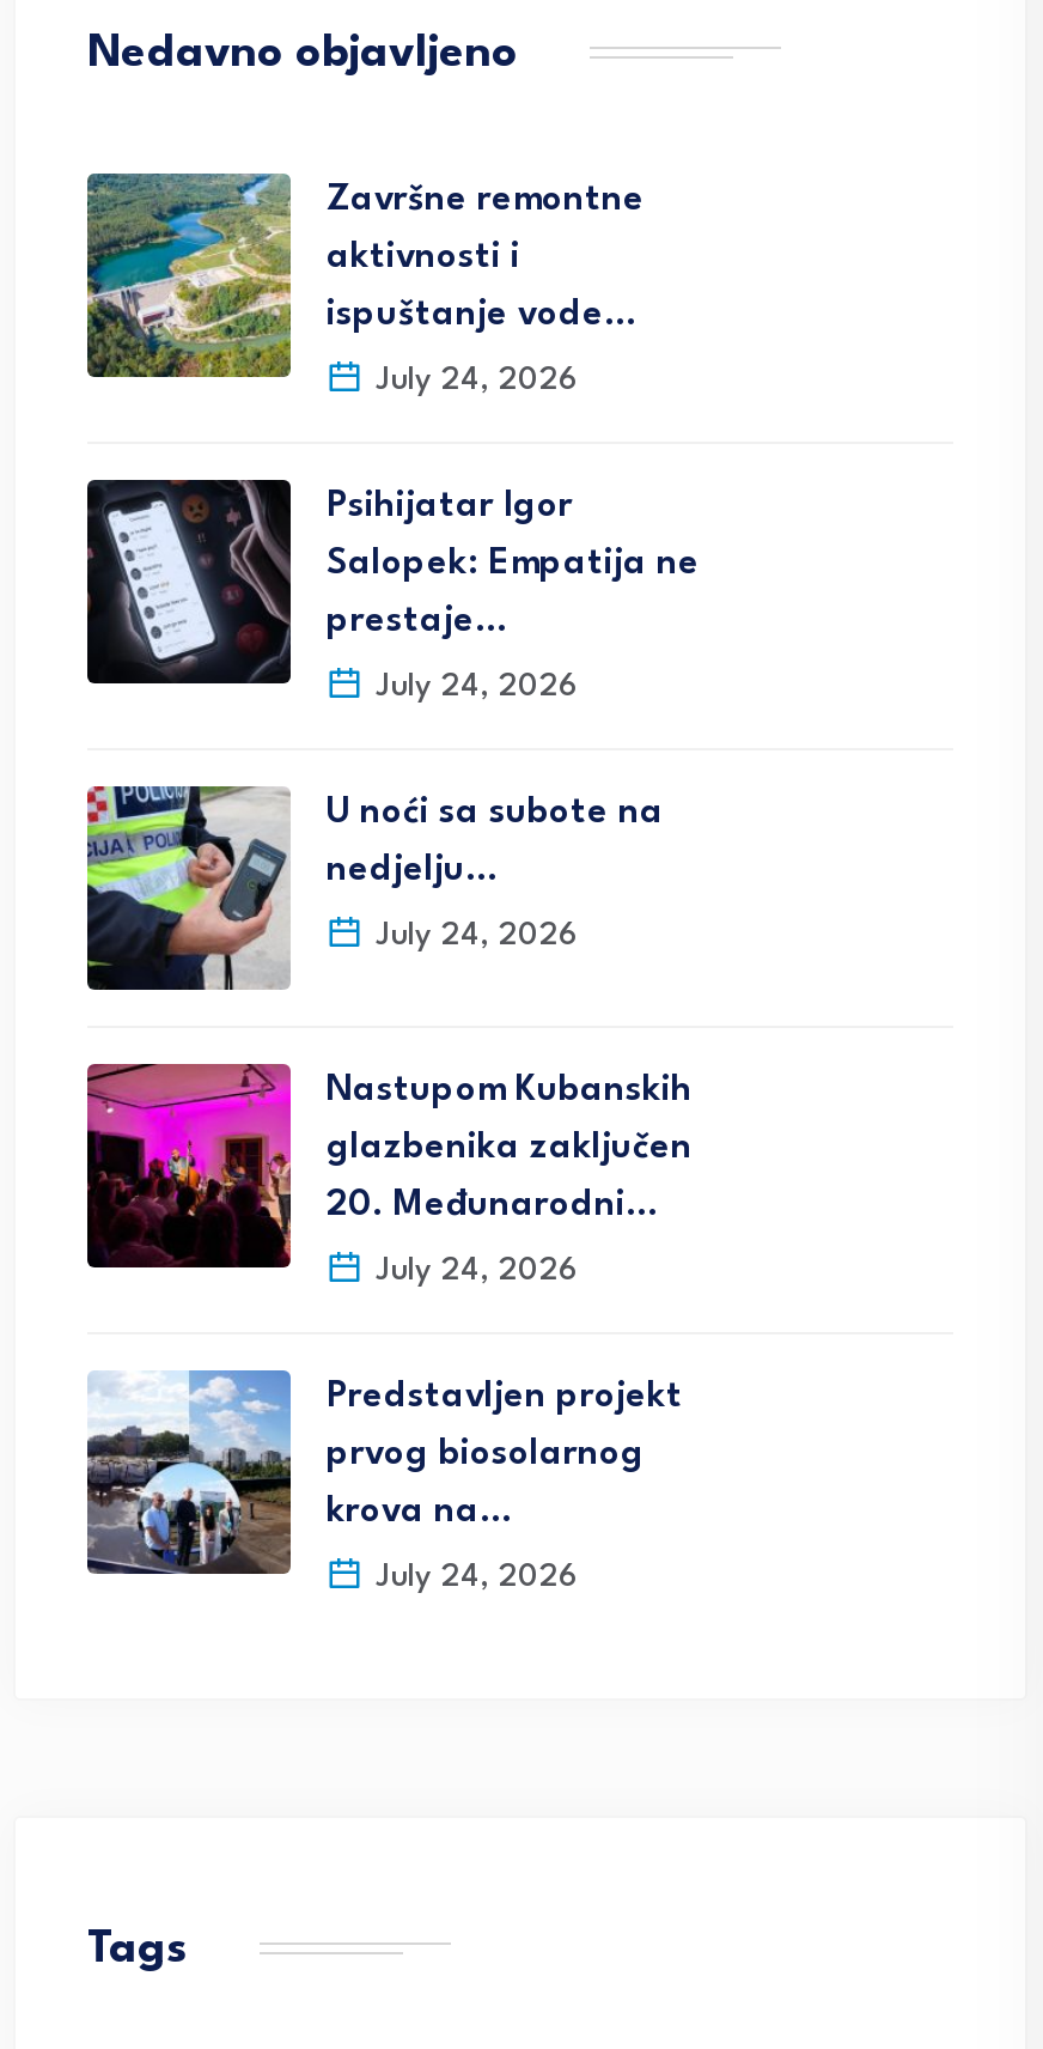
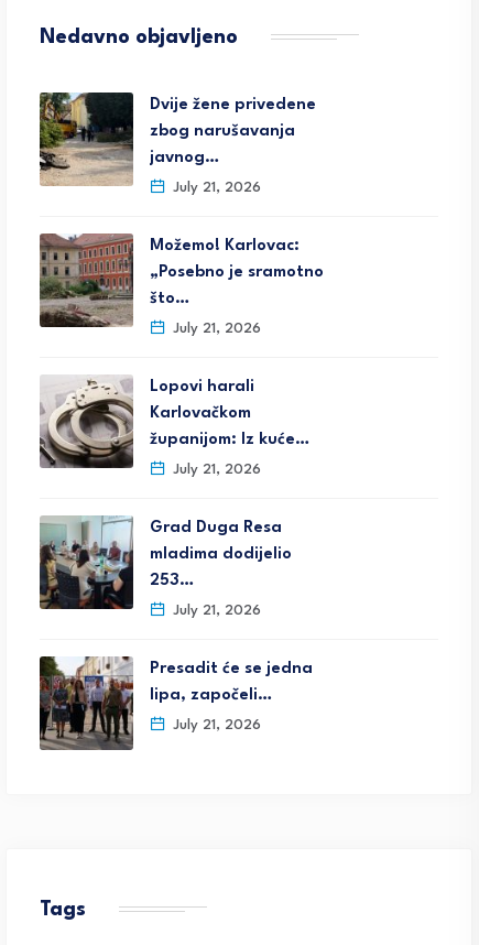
- [image]
- Završne remontne
+ [image]
+ Dvije žene privedene

- aktivnosti i
+ zbog narušavanja

- ispuštanje vode…
+ javnog…

- July 24, 2026
+ July 21, 2026

- [image]
- Psihijatar Igor
+ [image]
+ Možemo! Karlovac:

- Salopek: Empatija ne
+ „Posebno je sramotno

- prestaje…
+ što…

- July 24, 2026
+ July 21, 2026

- [image]
- U noći sa subote na
+ [image]
+ Lopovi harali

- nedjelju…
+ Karlovačkom

- July 24, 2026
+ županijom: Iz kuće…

- [image]
- glazbenika zaključen
+ [image]
+ Grad Duga Resa

- Nastupom Kubanskih
+ July 21, 2026

- 20. Međunarodni…
+ mladima dodijelio

- July 24, 2026
+ 253…

- [image]
- prvog biosolarnog
+ [image]
+ Presadit će se jedna

- Predstavljen projekt
+ July 21, 2026

- krova na…
+ lipa, započeli…

- July 24, 2026
+ July 21, 2026
